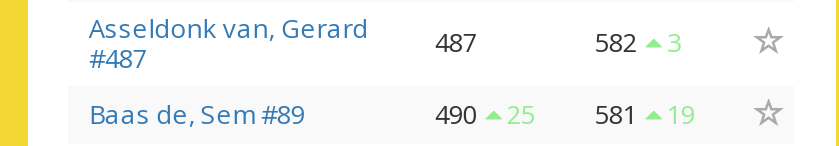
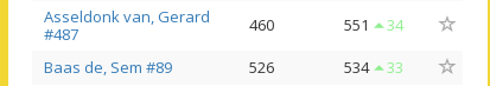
- Asseldonk van, Gerard 487
+ Asseldonk van, Gerard 460

- 582
+ 551

- 3
+ 34

- 490
- 25
- 581
- 19
+ 526
+ 534
+ 33
